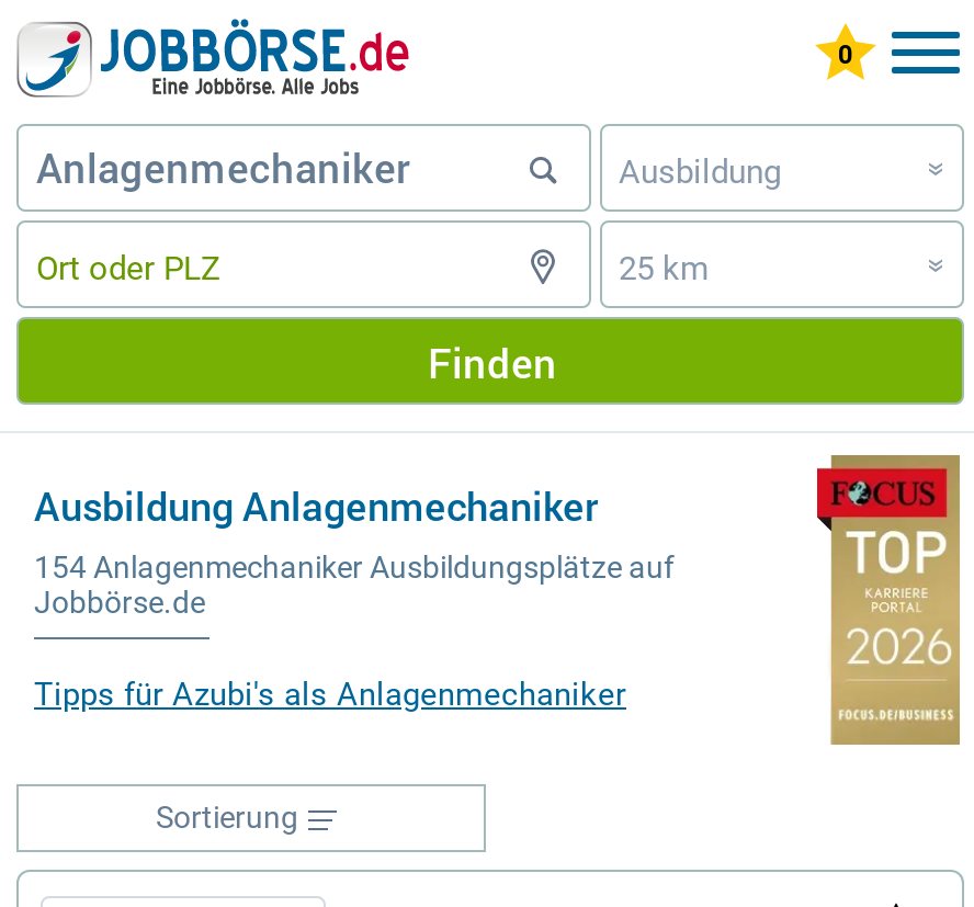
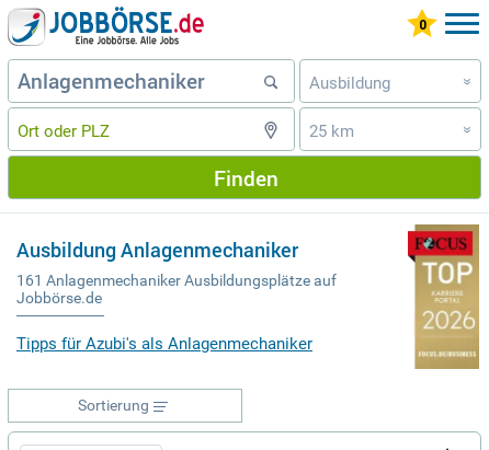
- 154 Anlagenmechaniker Ausbildungsplätze auf
+ 161 Anlagenmechaniker Ausbildungsplätze auf
